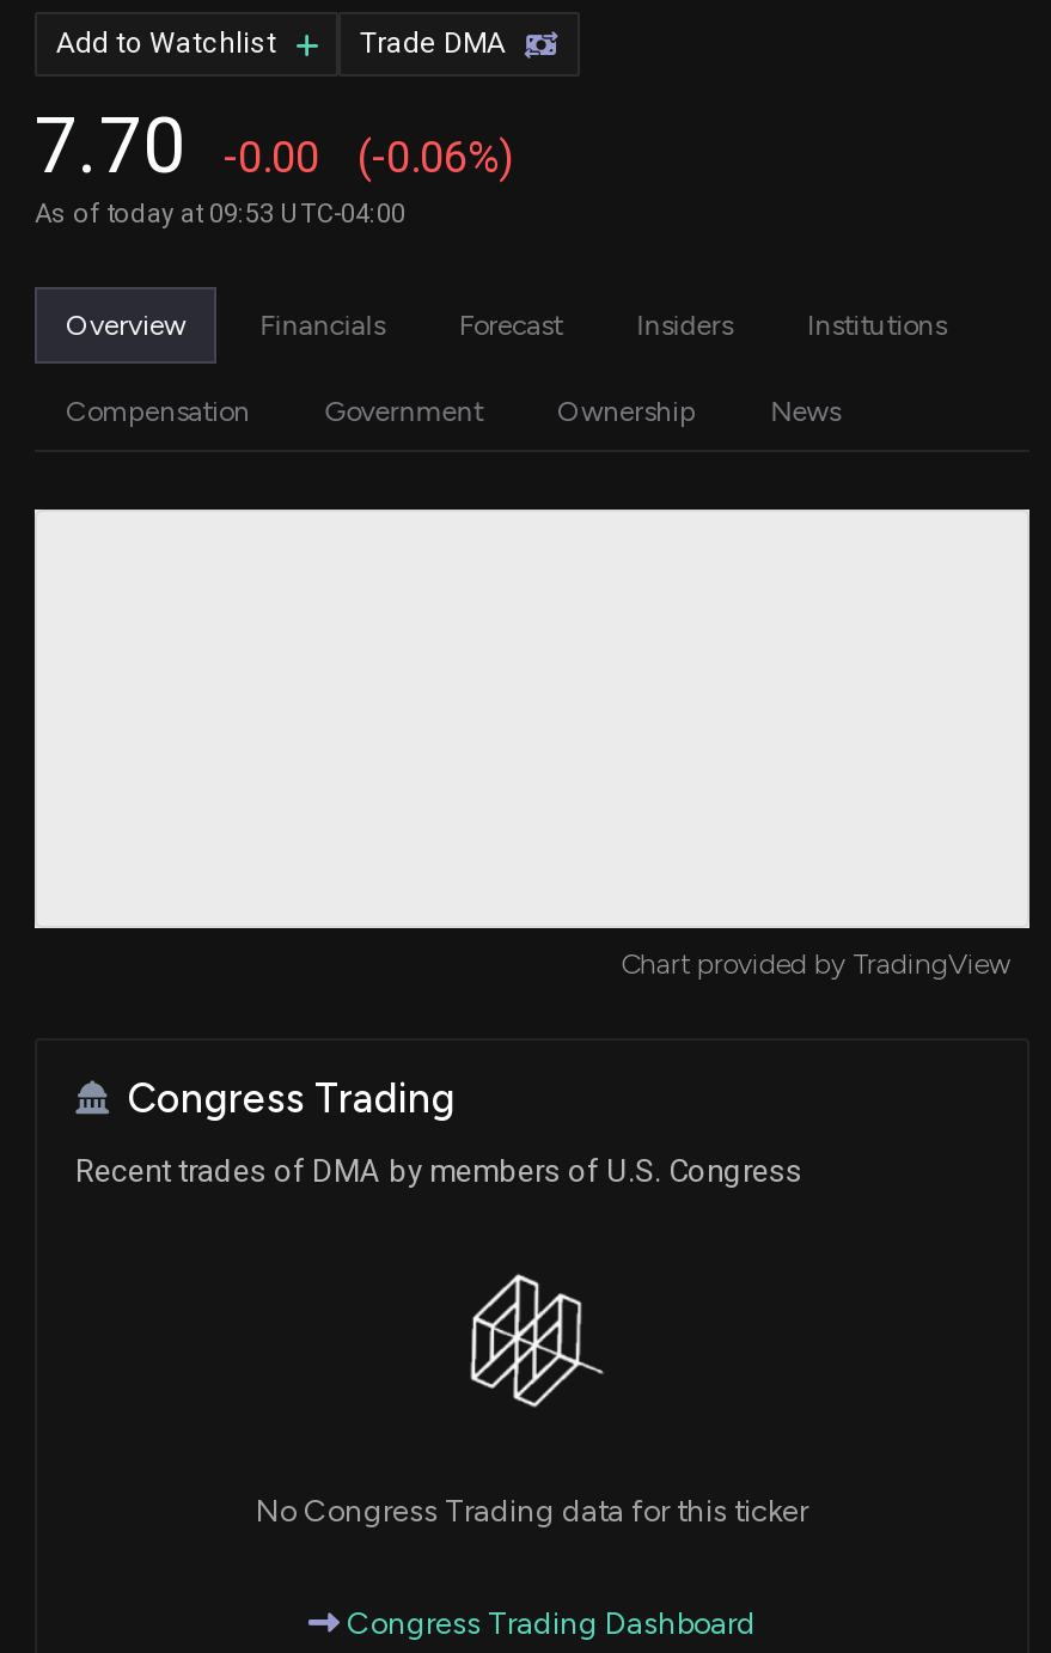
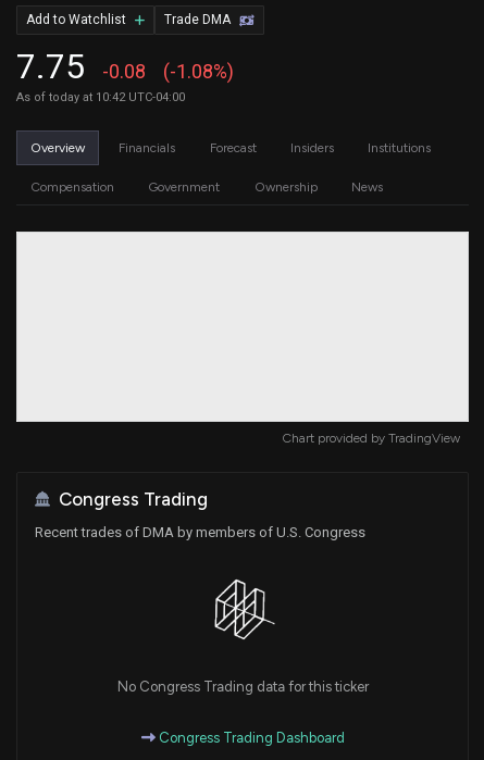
- 7.70
+ 7.75

- -0.00
+ -0.08

- (-0.06%)
+ (-1.08%)

- As of today at 09:53 UTC-04:00
+ As of today at 10:42 UTC-04:00
